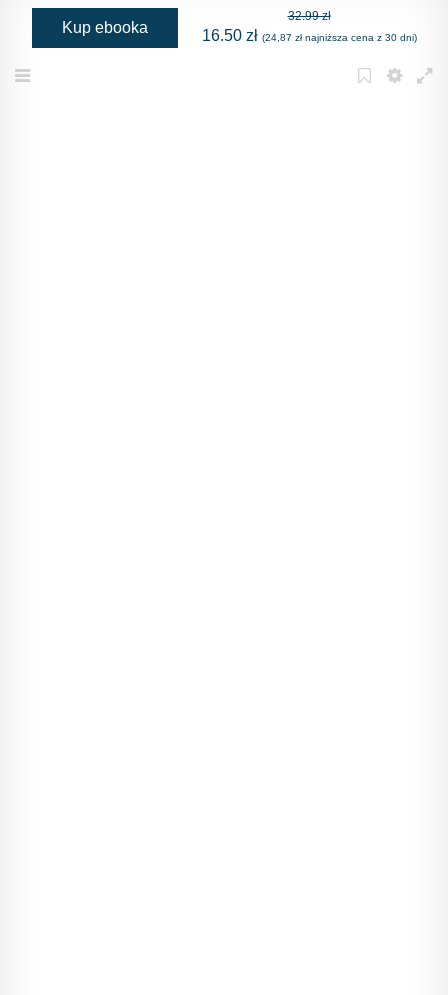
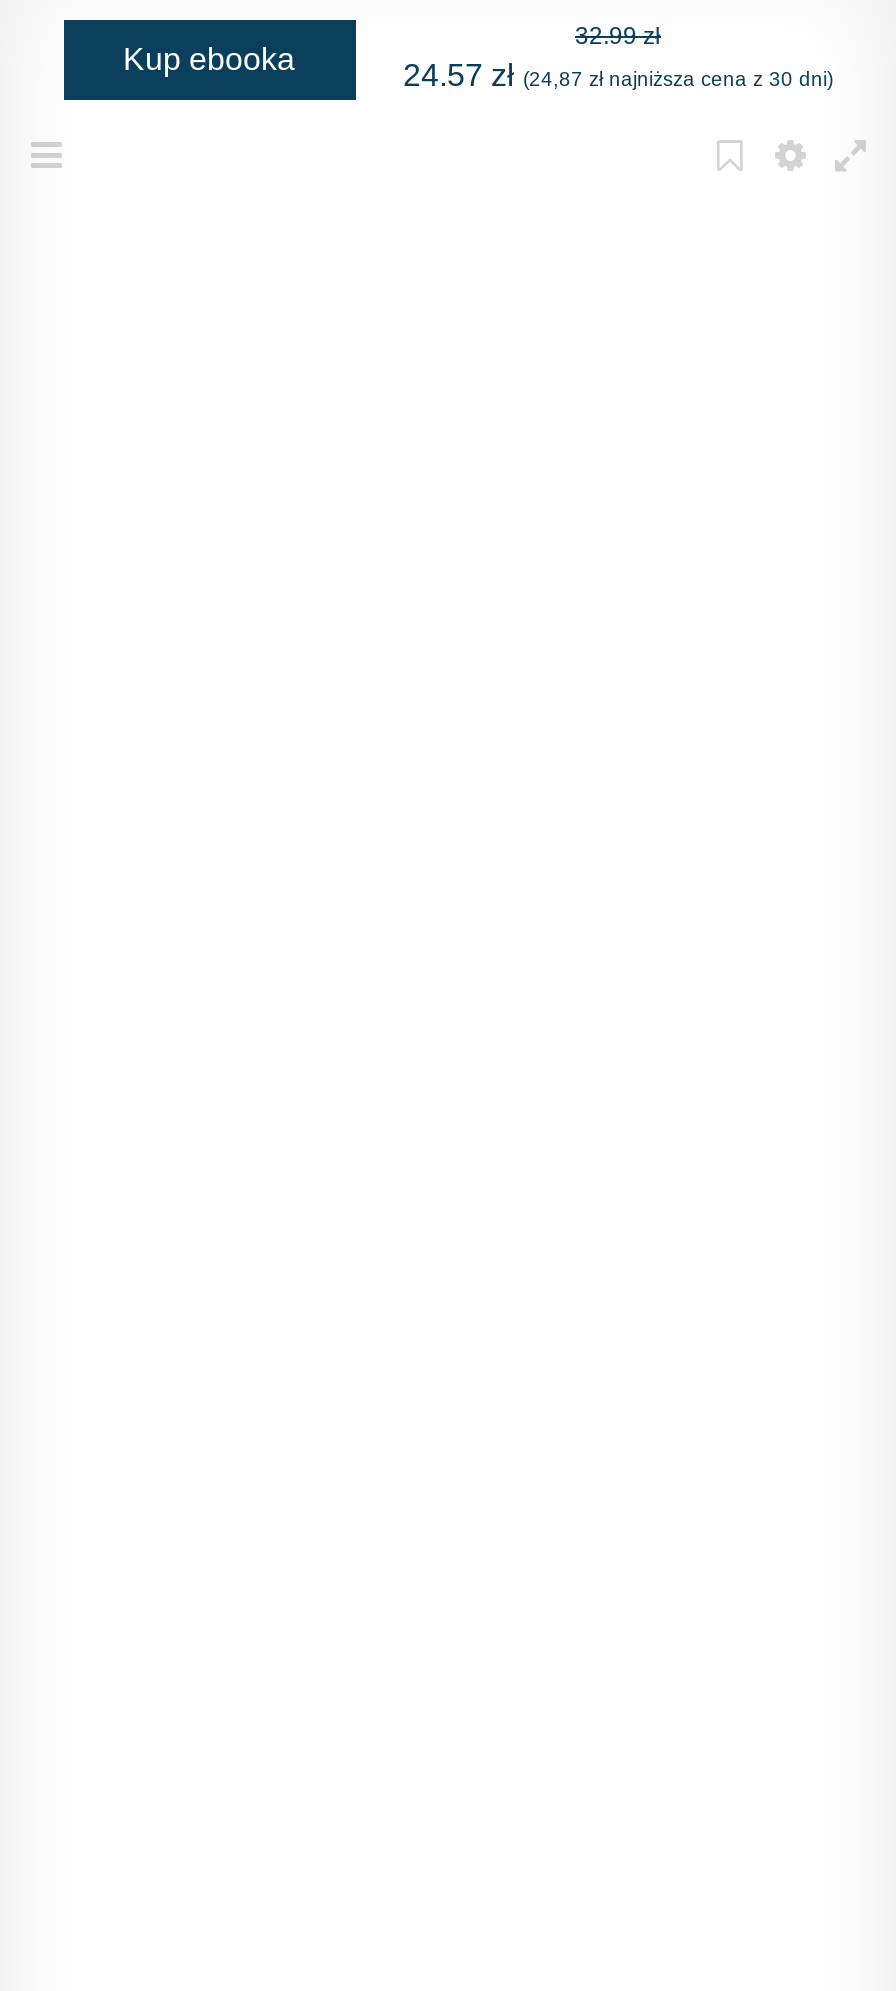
- 16.50 zł (24,87 zł najniższa cena z 30 dni)
+ 24.57 zł (24,87 zł najniższa cena z 30 dni)
